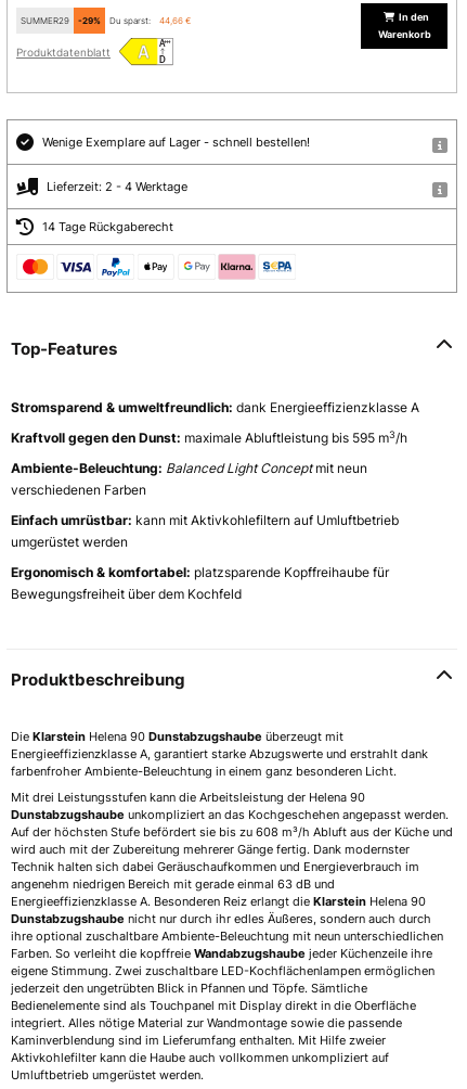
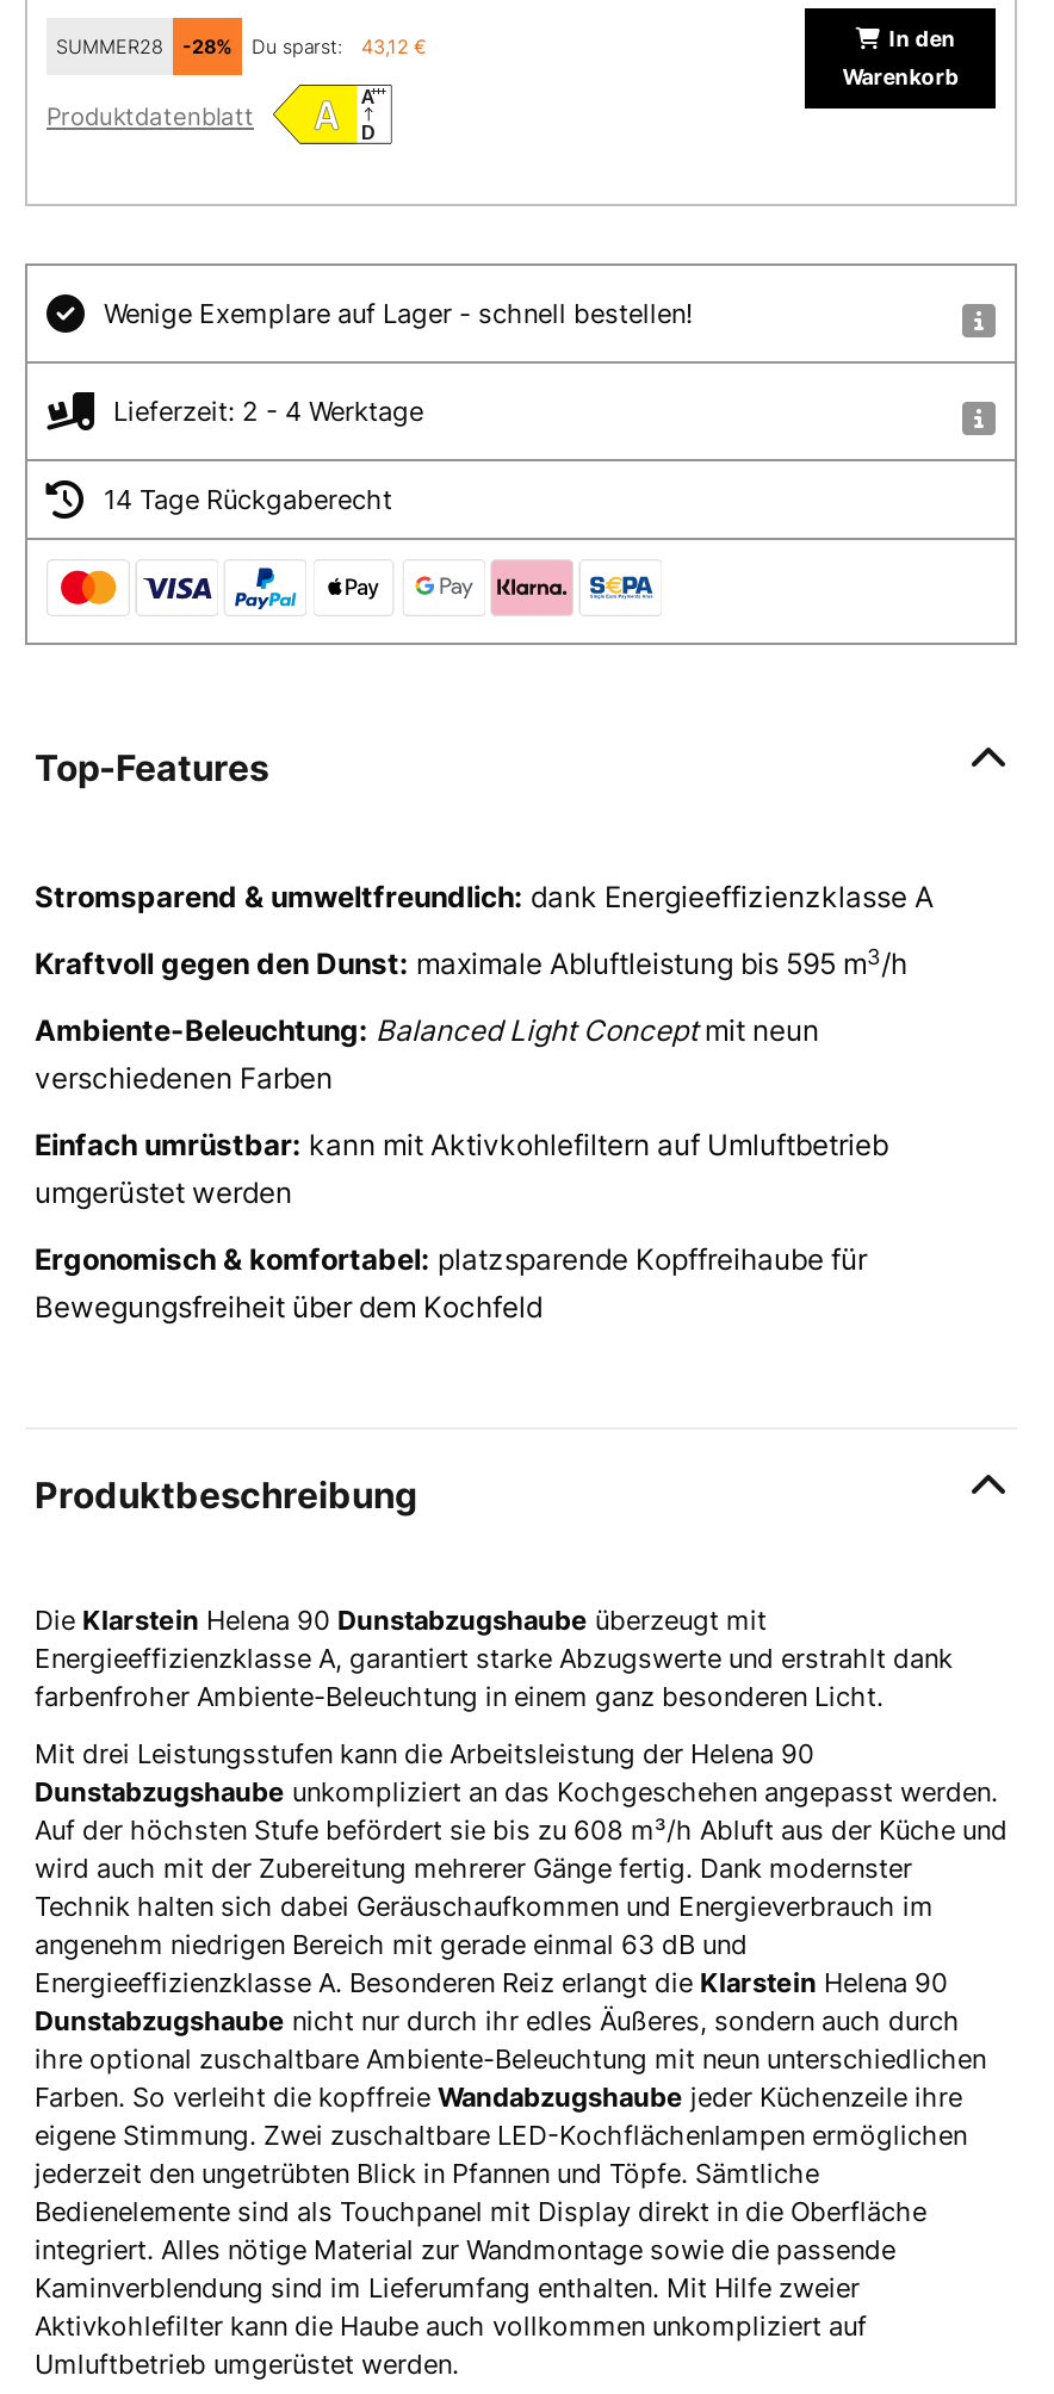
- SUMMER29
- -29%
+ SUMMER28
+ -28%

- 44,66 €
+ 43,12 €
